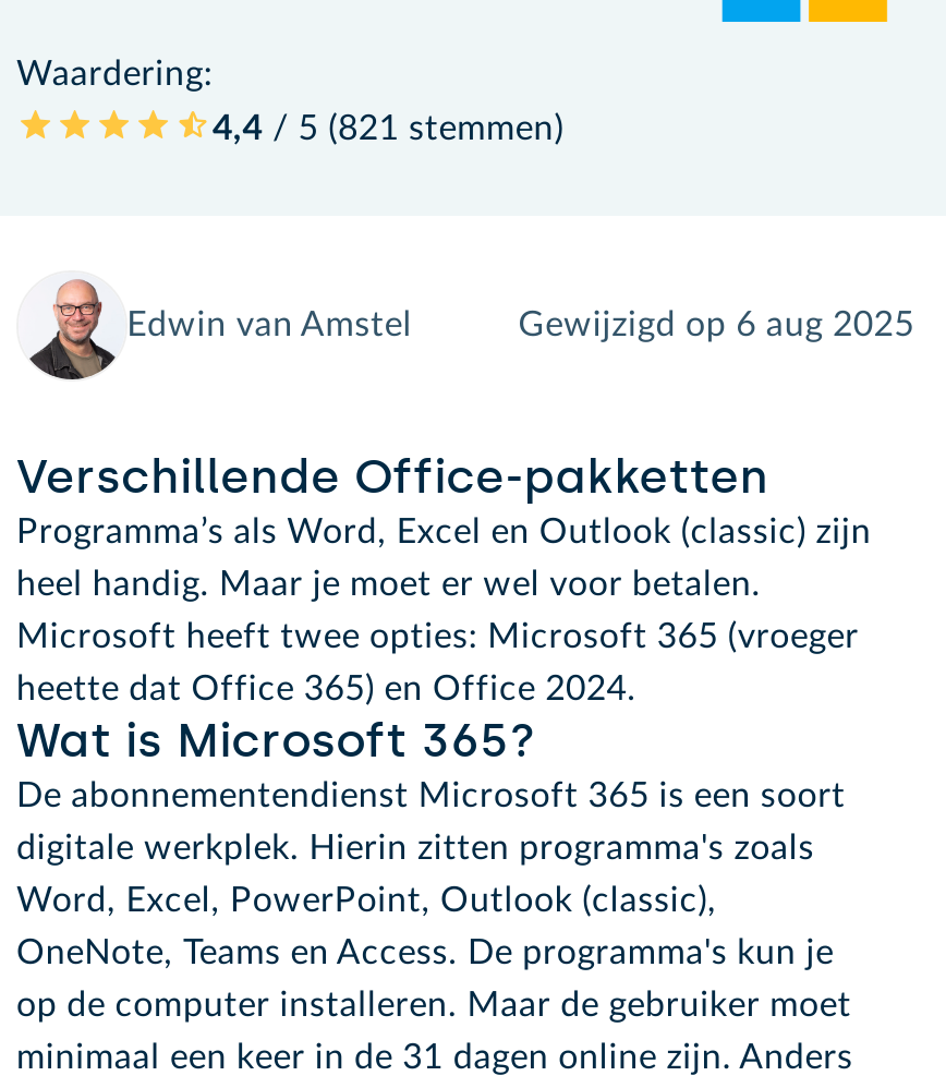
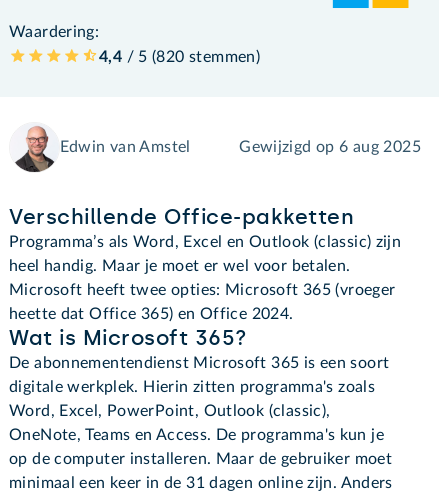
- 4,4 / 5 (821 stemmen)
+ 4,4 / 5 (820 stemmen)
